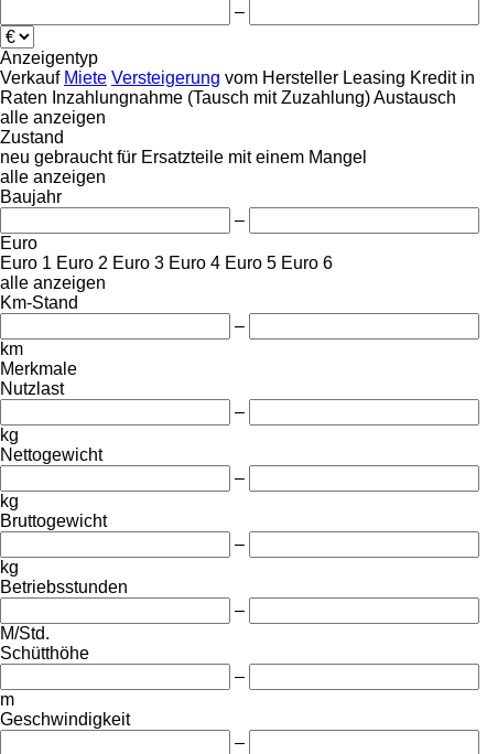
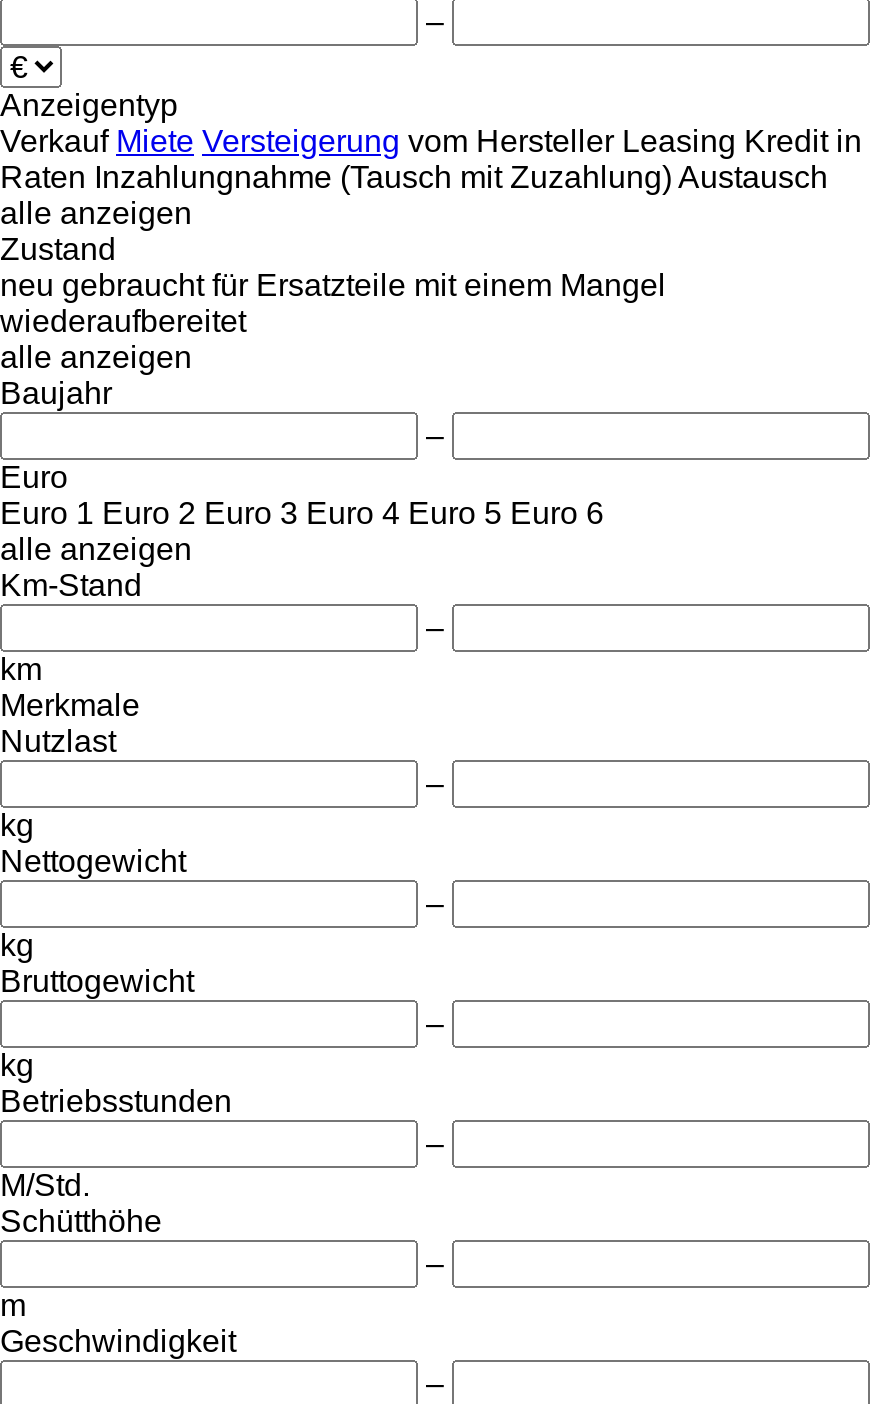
+ wiederaufbereitet
